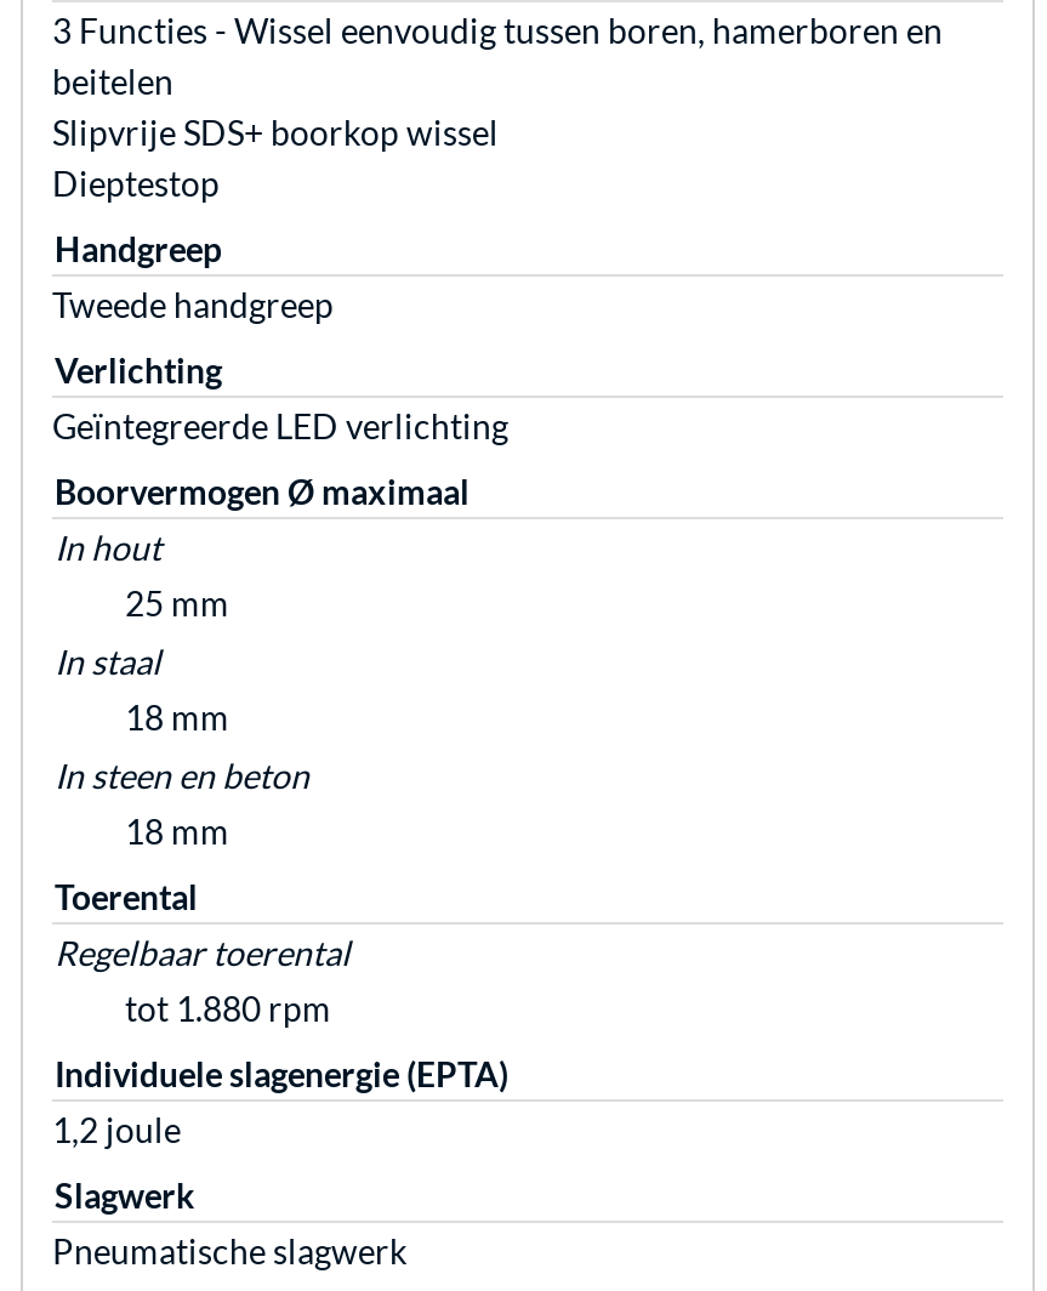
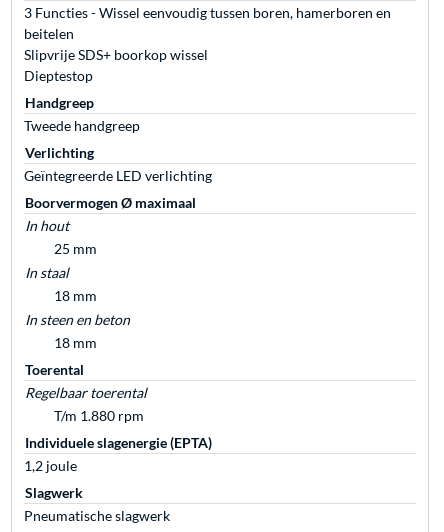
- tot 1.880 rpm
+ T/m 1.880 rpm
